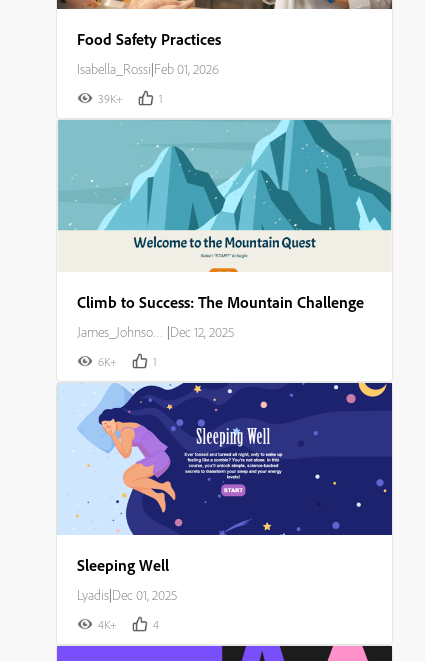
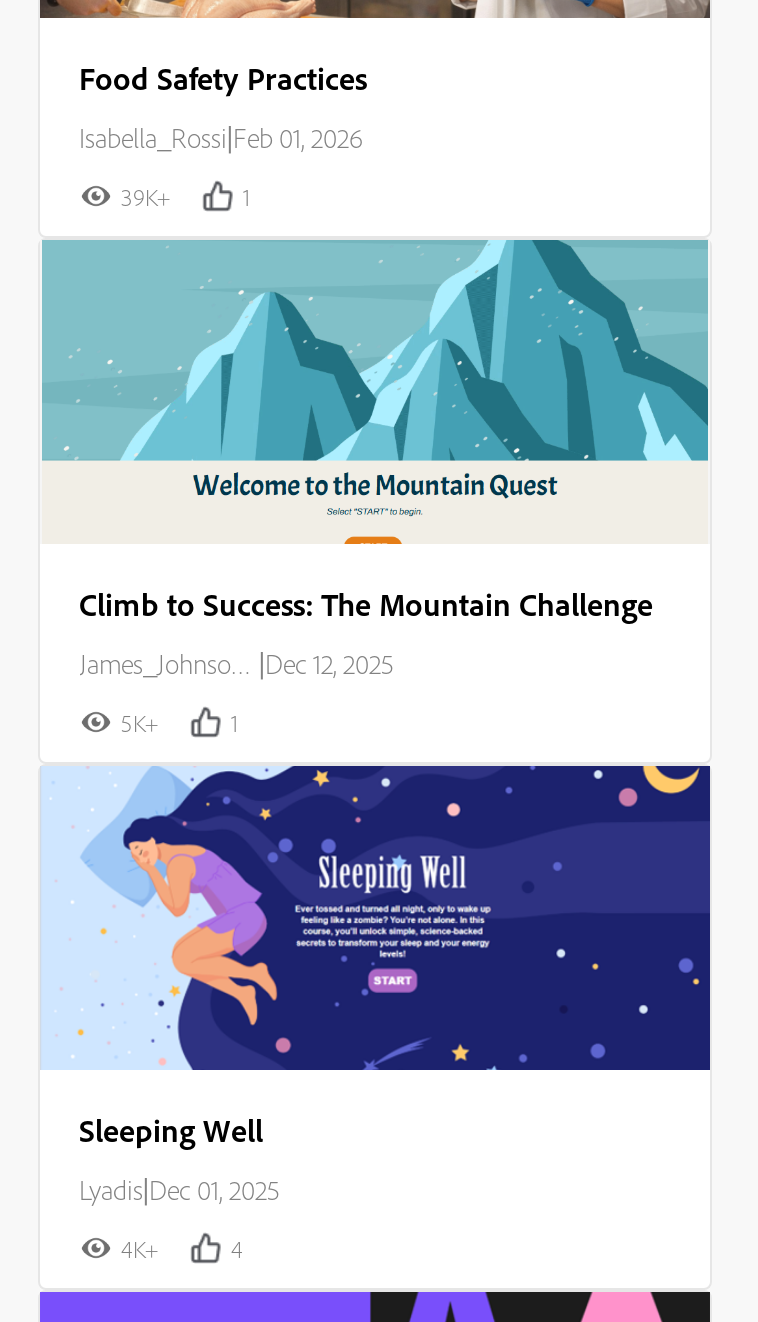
- 6K+
+ 5K+
